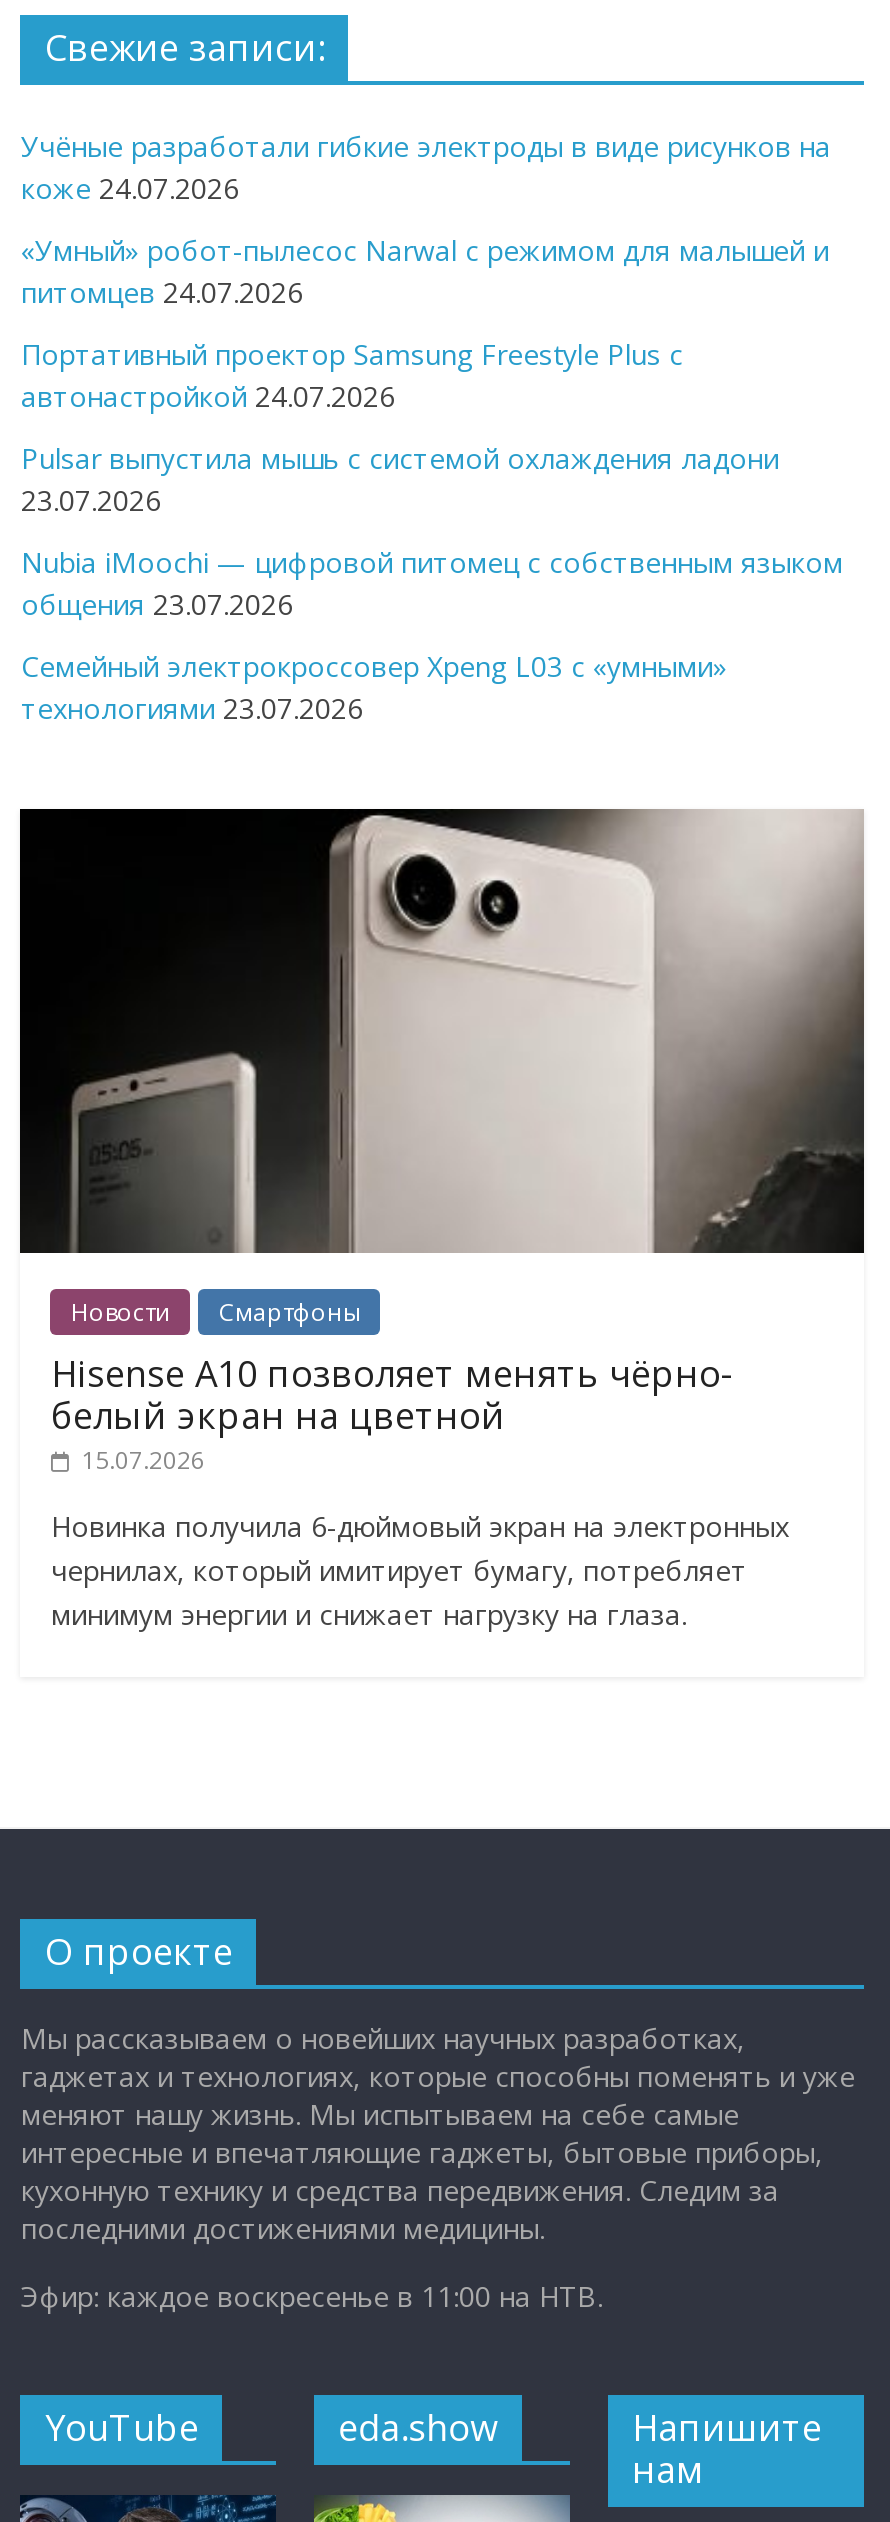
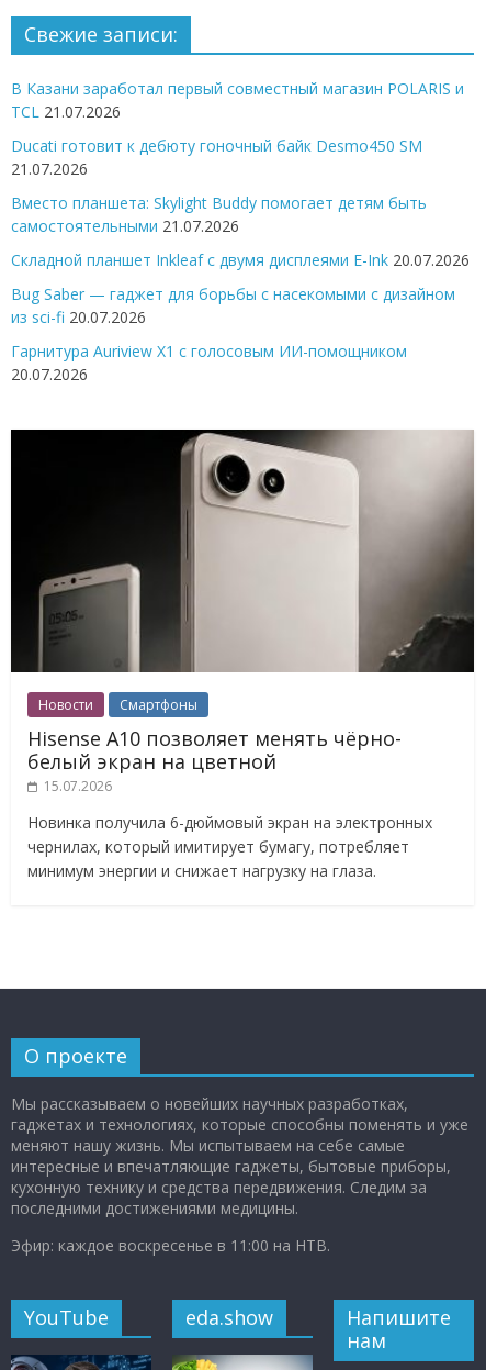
- Учёные разработали гибкие электроды в виде рисунков на
- коже 24.07.2026
+ В Казани заработал первый совместный магазин POLARIS и
+ TCL 21.07.2026

- «Умный» робот-пылесос Narwal с режимом для малышей и
- питомцев 24.07.2026
+ Ducati готовит к дебюту гоночный байк Desmo450 SM
+ 21.07.2026

- Портативный проектор Samsung Freestyle Plus с
- автонастройкой 24.07.2026
+ Вместо планшета: Skylight Buddy помогает детям быть
+ самостоятельными 21.07.2026

- Pulsar выпустила мышь с системой охлаждения ладони
- 23.07.2026
+ Складной планшет Inkleaf с двумя дисплеями E-Ink 20.07.2026

- Nubia iMoochi — цифровой питомец с собственным языком
- общения 23.07.2026
+ Bug Saber — гаджет для борьбы с насекомыми с дизайном
+ из sci-fi 20.07.2026

- Семейный электрокроссовер Xpeng L03 с «умными»
- технологиями 23.07.2026
+ Гарнитура Auriview X1 с голосовым ИИ-помощником
+ 20.07.2026
